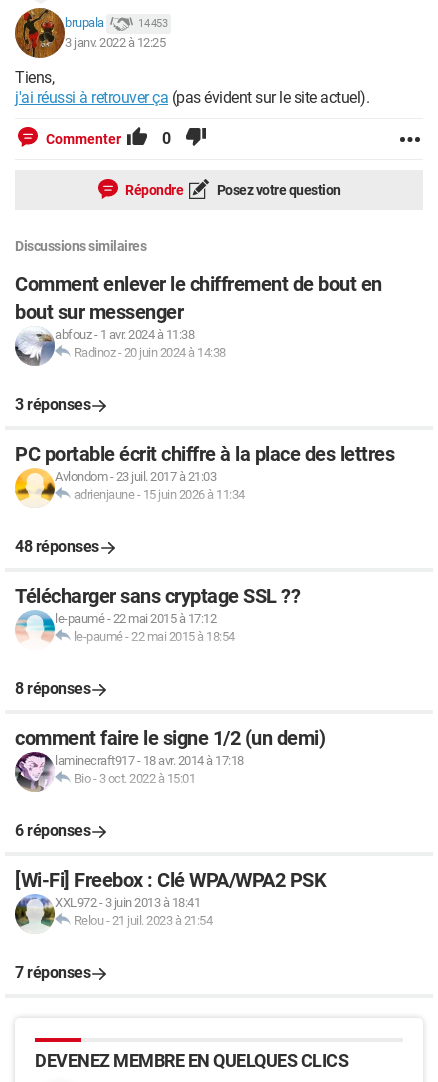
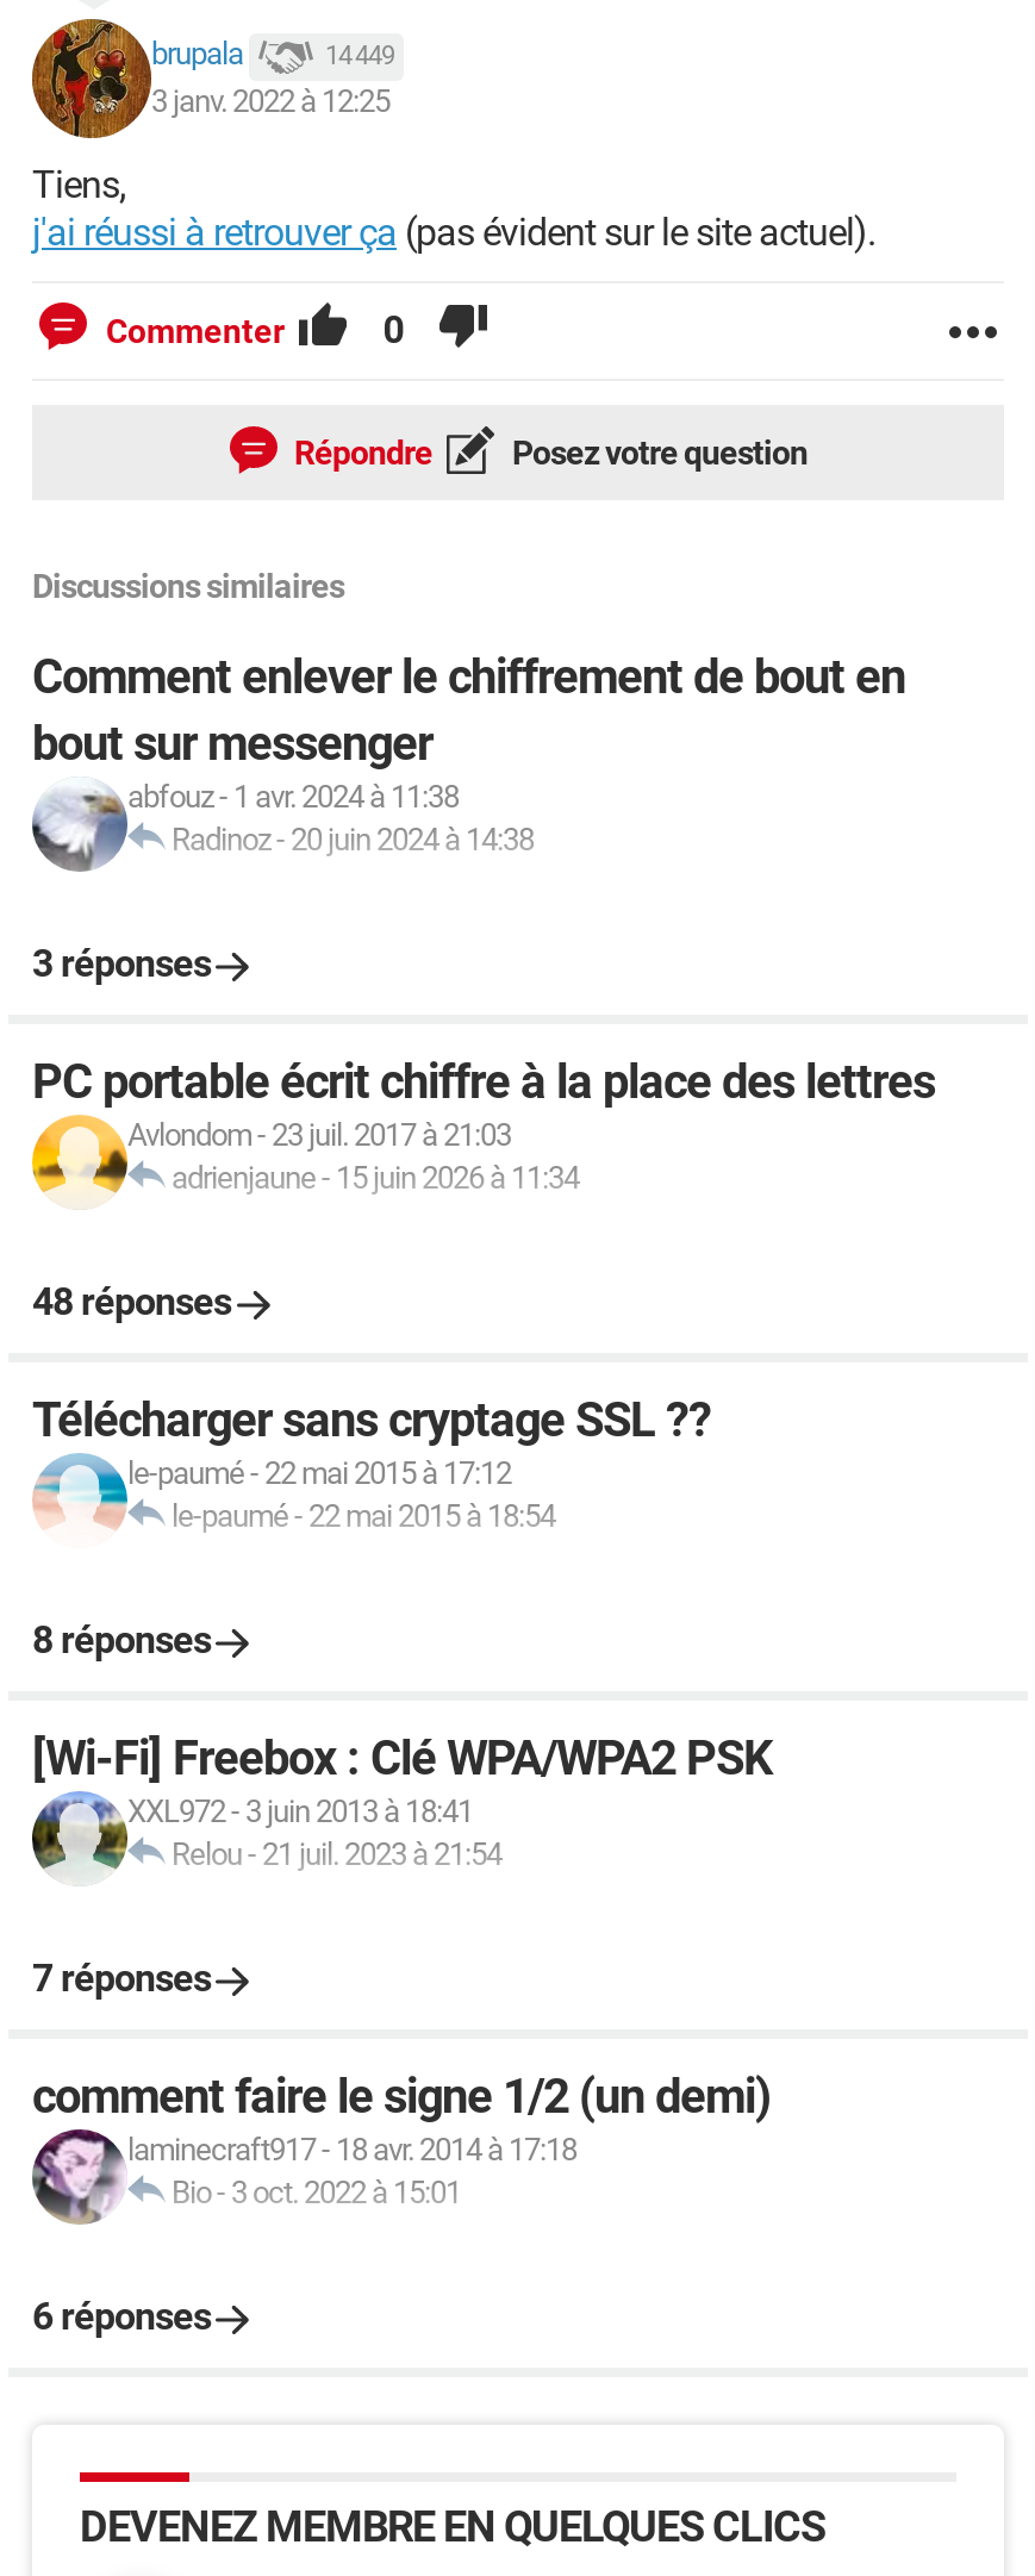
- 14 453
+ 14 449

moved down: [image] | comment faire le signe 1/2 (un demi) | laminecraft917- 18 avr. 2014 à 17:18 | Bio- 3 oct. 2022 à 15:01 | 6 réponses

moved up: [image] | [Wi-Fi] Freebox : Clé WPA/WPA2 PSK | XXL972- 3 juin 2013 à 18:41 | Relou- 21 juil. 2023 à 21:54 | 7 réponses
